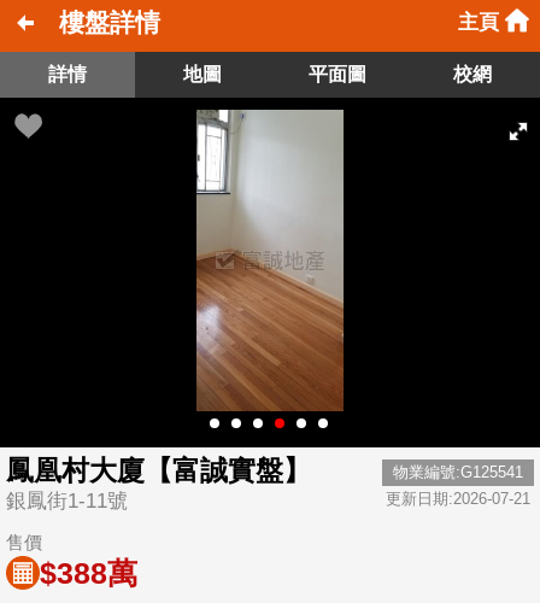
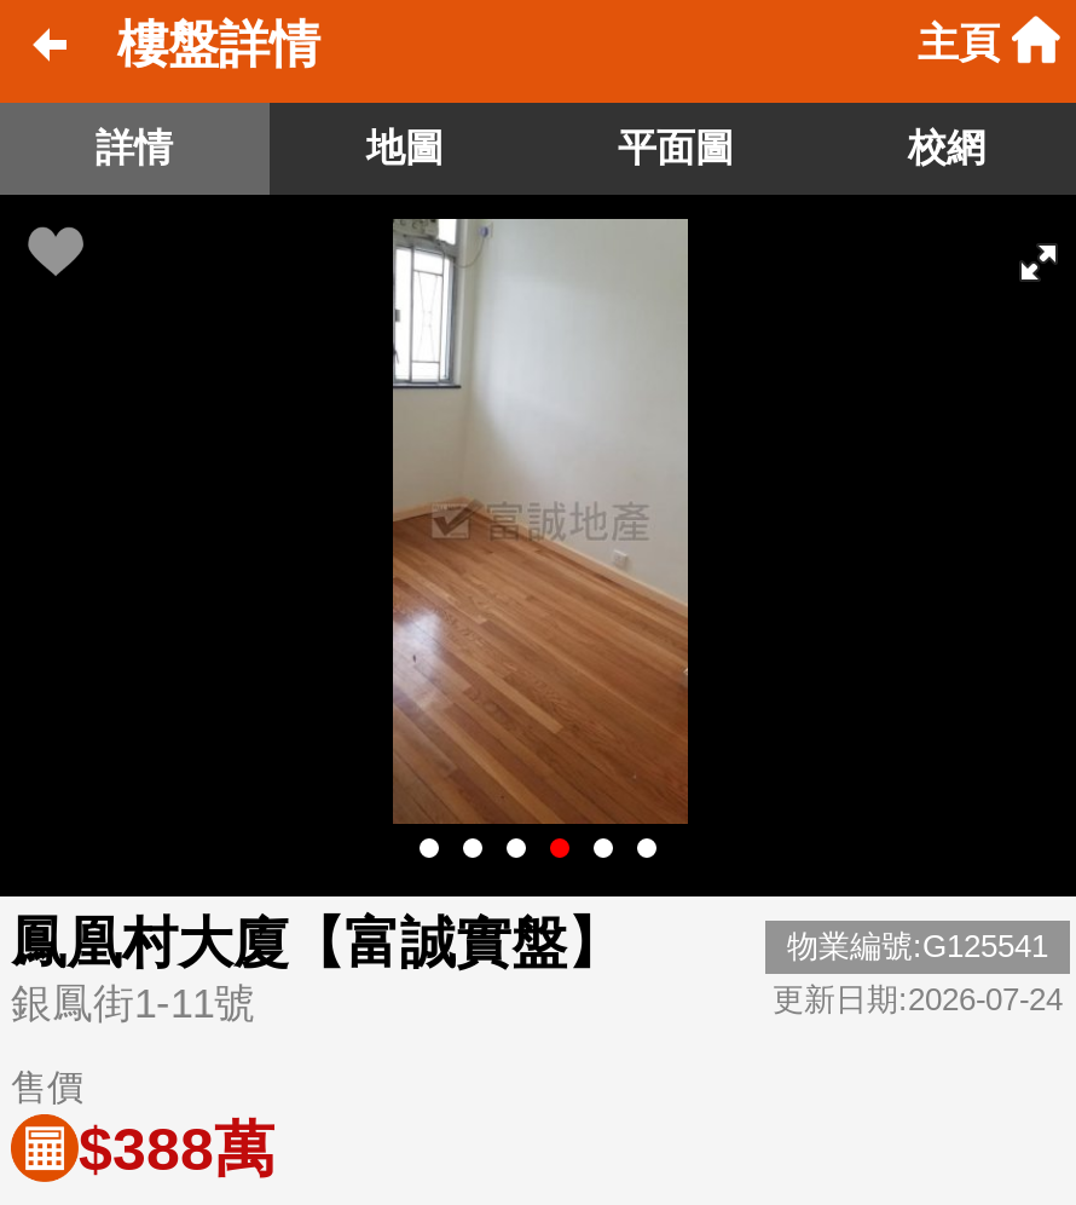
- 更新日期:2026-07-21
+ 更新日期:2026-07-24
